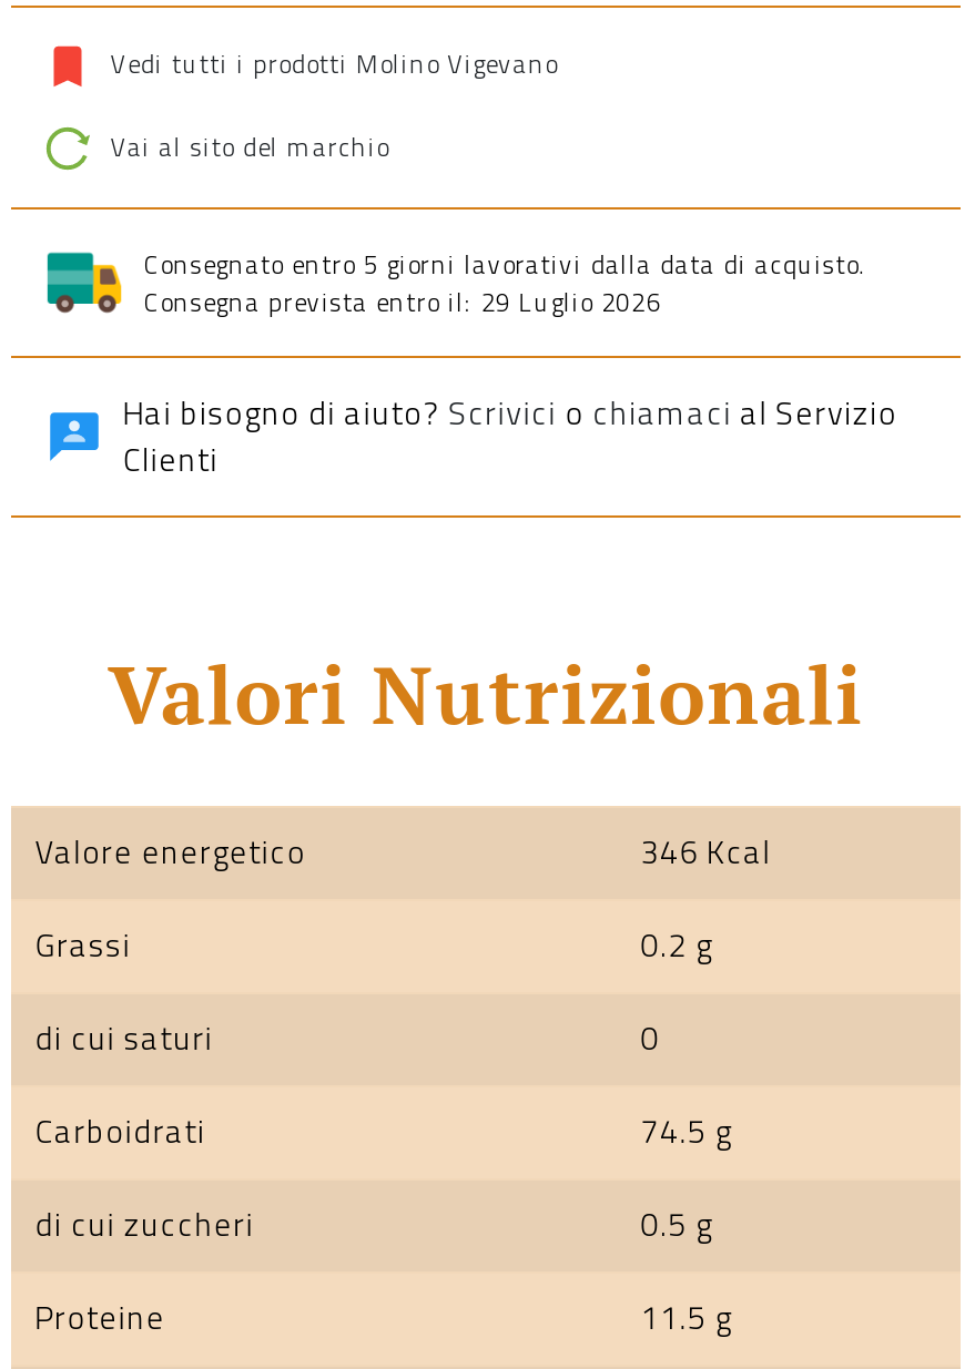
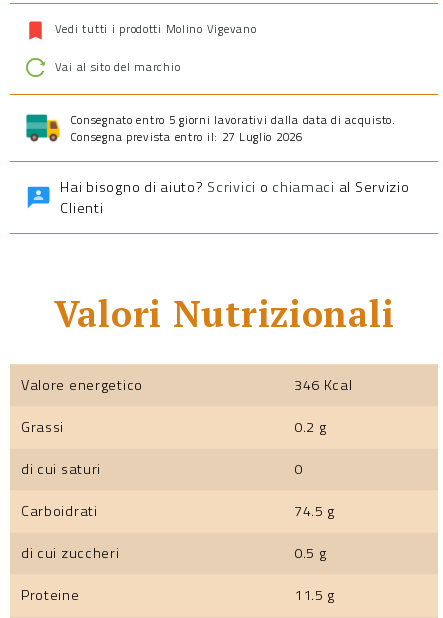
- Consegna prevista entro il: 29 Luglio 2026
+ Consegna prevista entro il: 27 Luglio 2026
